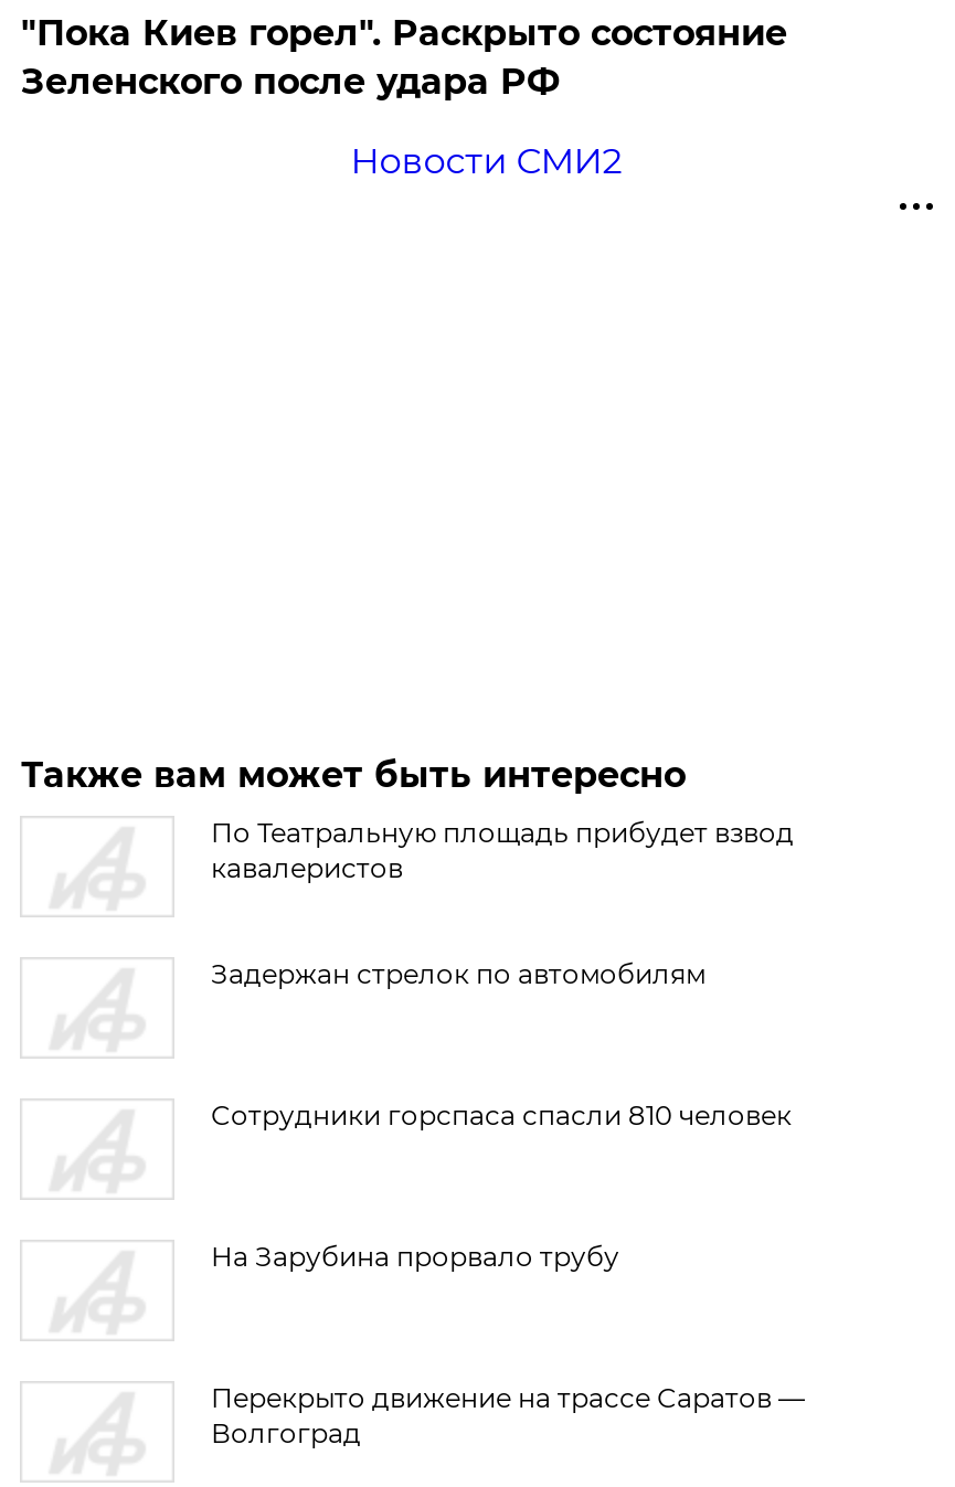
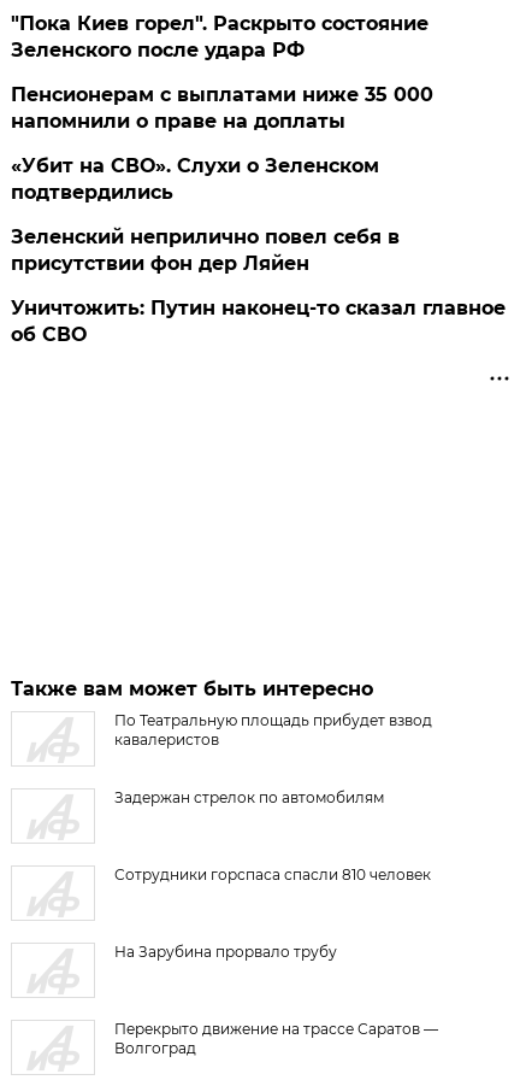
- Новости СМИ2
+ Пенсионерам с выплатами ниже 35 000
+ напомнили о праве на доплаты
+ «Убит на СВО». Слухи о Зеленском
+ подтвердились
+ Зеленский неприлично повел cебя в
+ присутствии фон дер Ляйен
+ Уничтожить: Путин наконец-то сказал главное
+ об СВО
